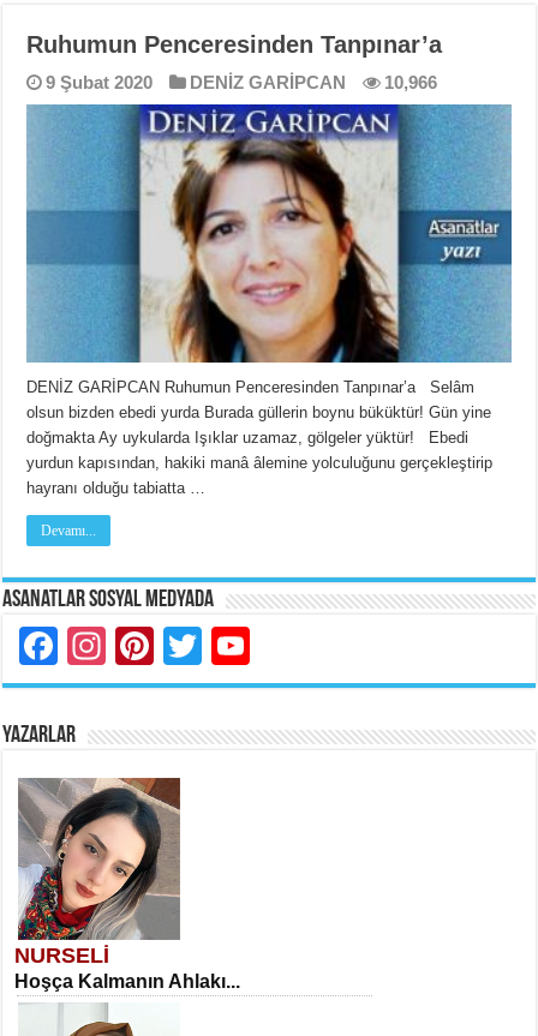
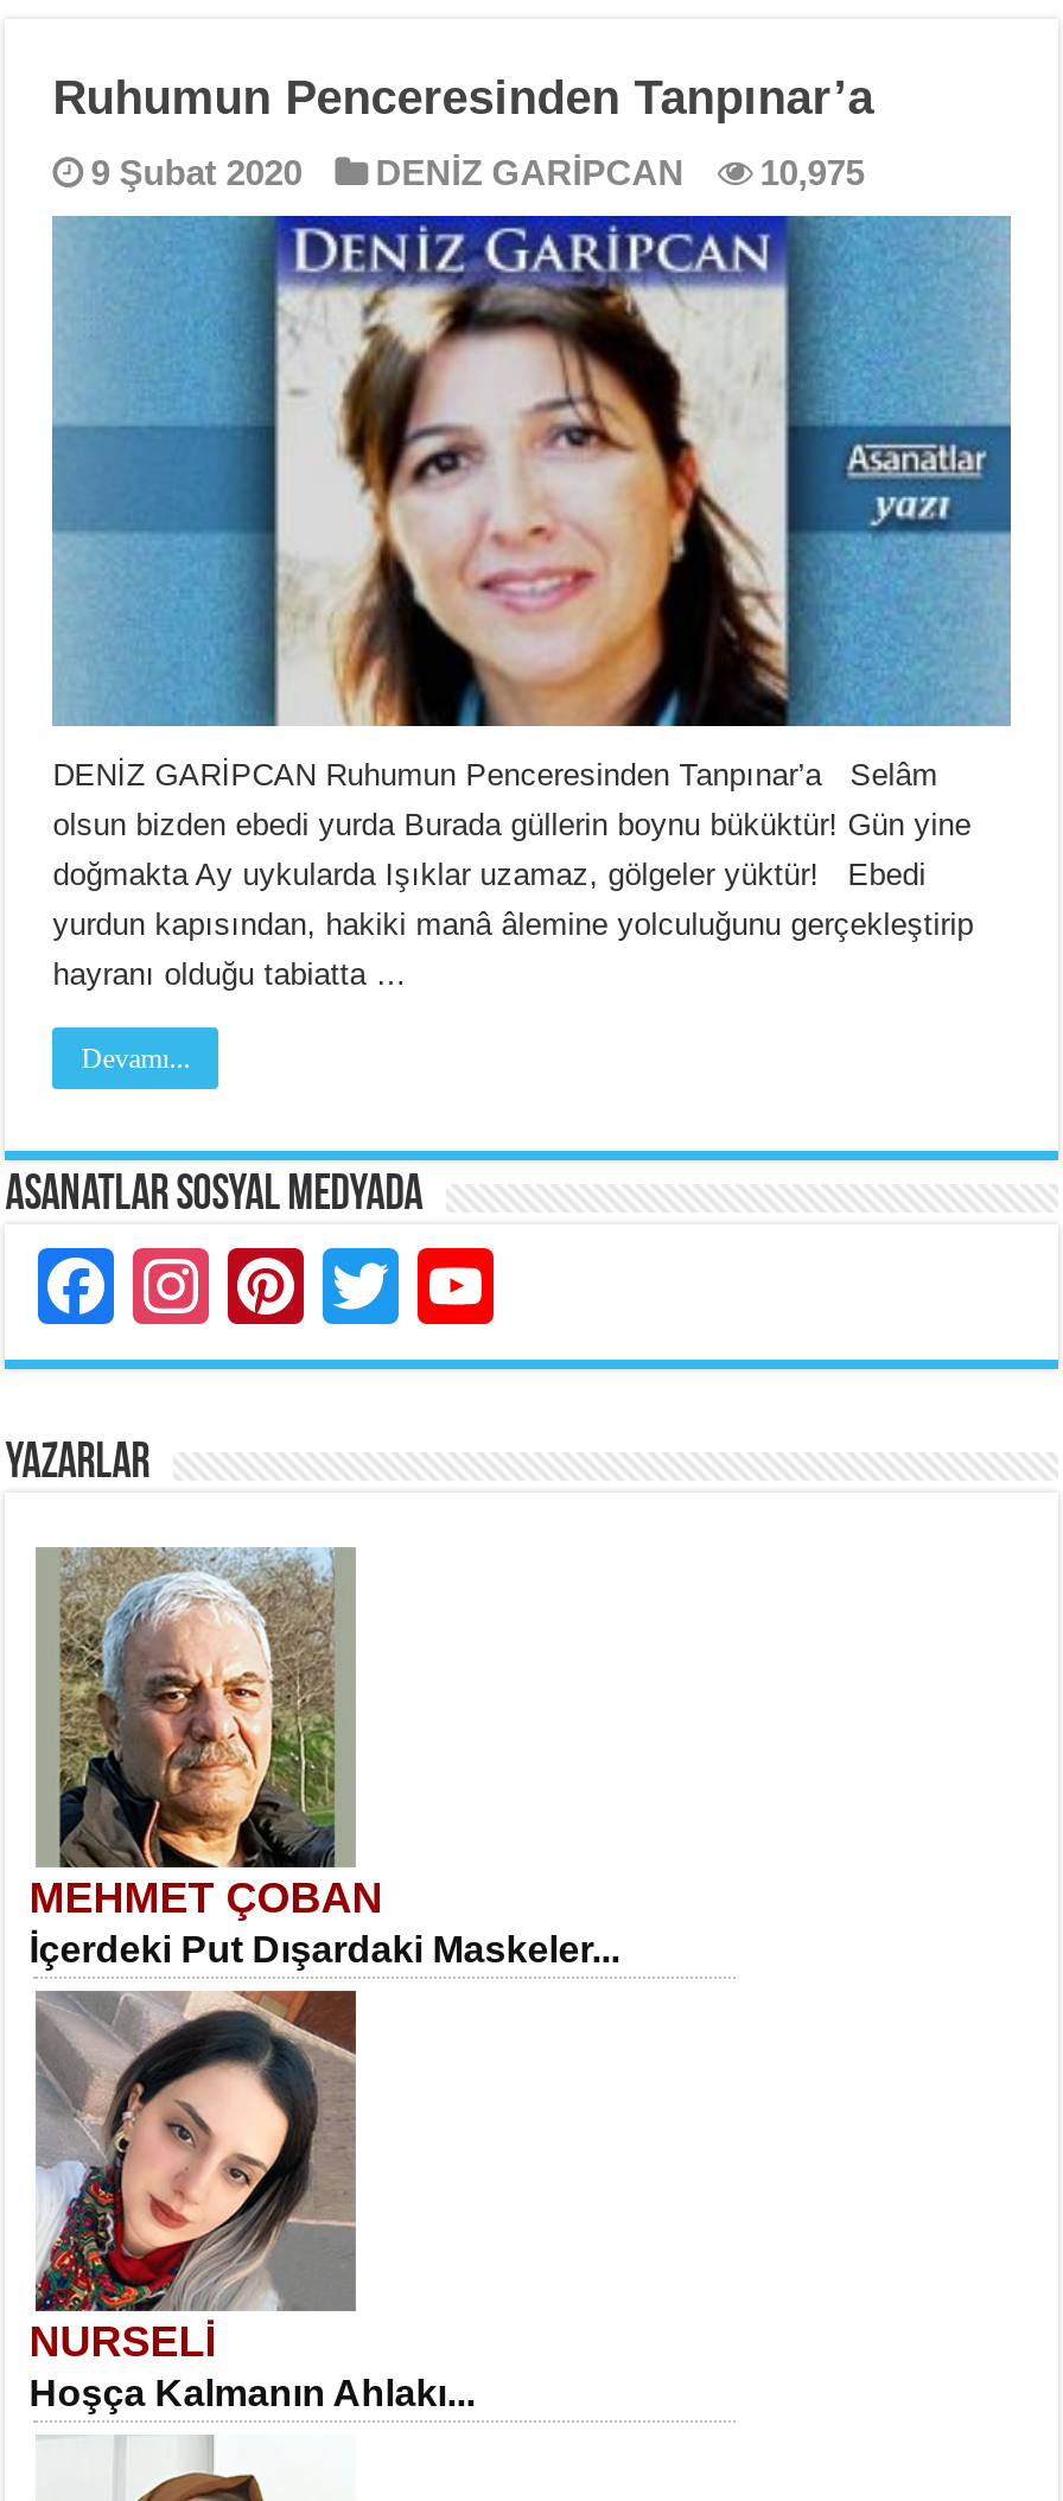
- 9 Şubat 2020 DENİZ GARİPCAN 10,966
+ 9 Şubat 2020 DENİZ GARİPCAN 10,975

+ [image]
+ MEHMET ÇOBAN
+ İçerdeki Put Dışardaki Maskeler...
